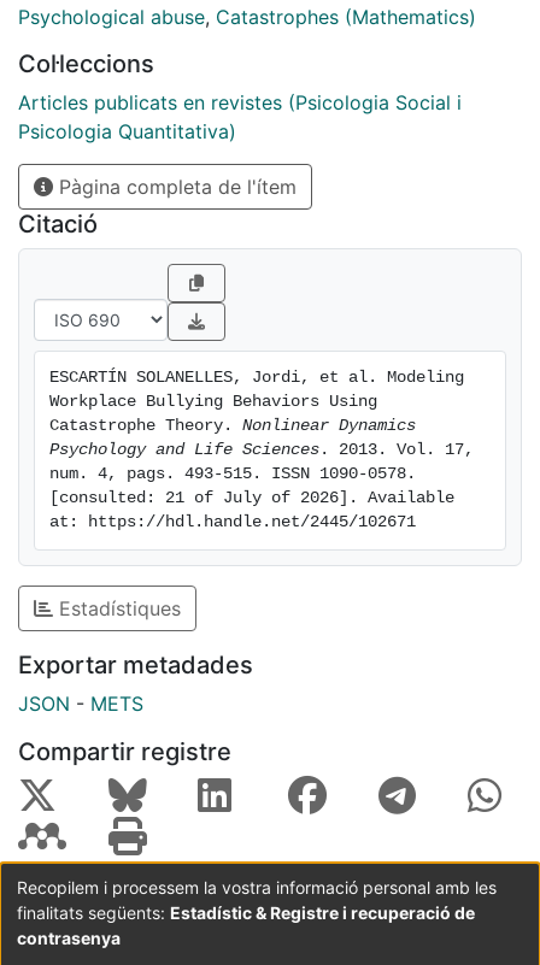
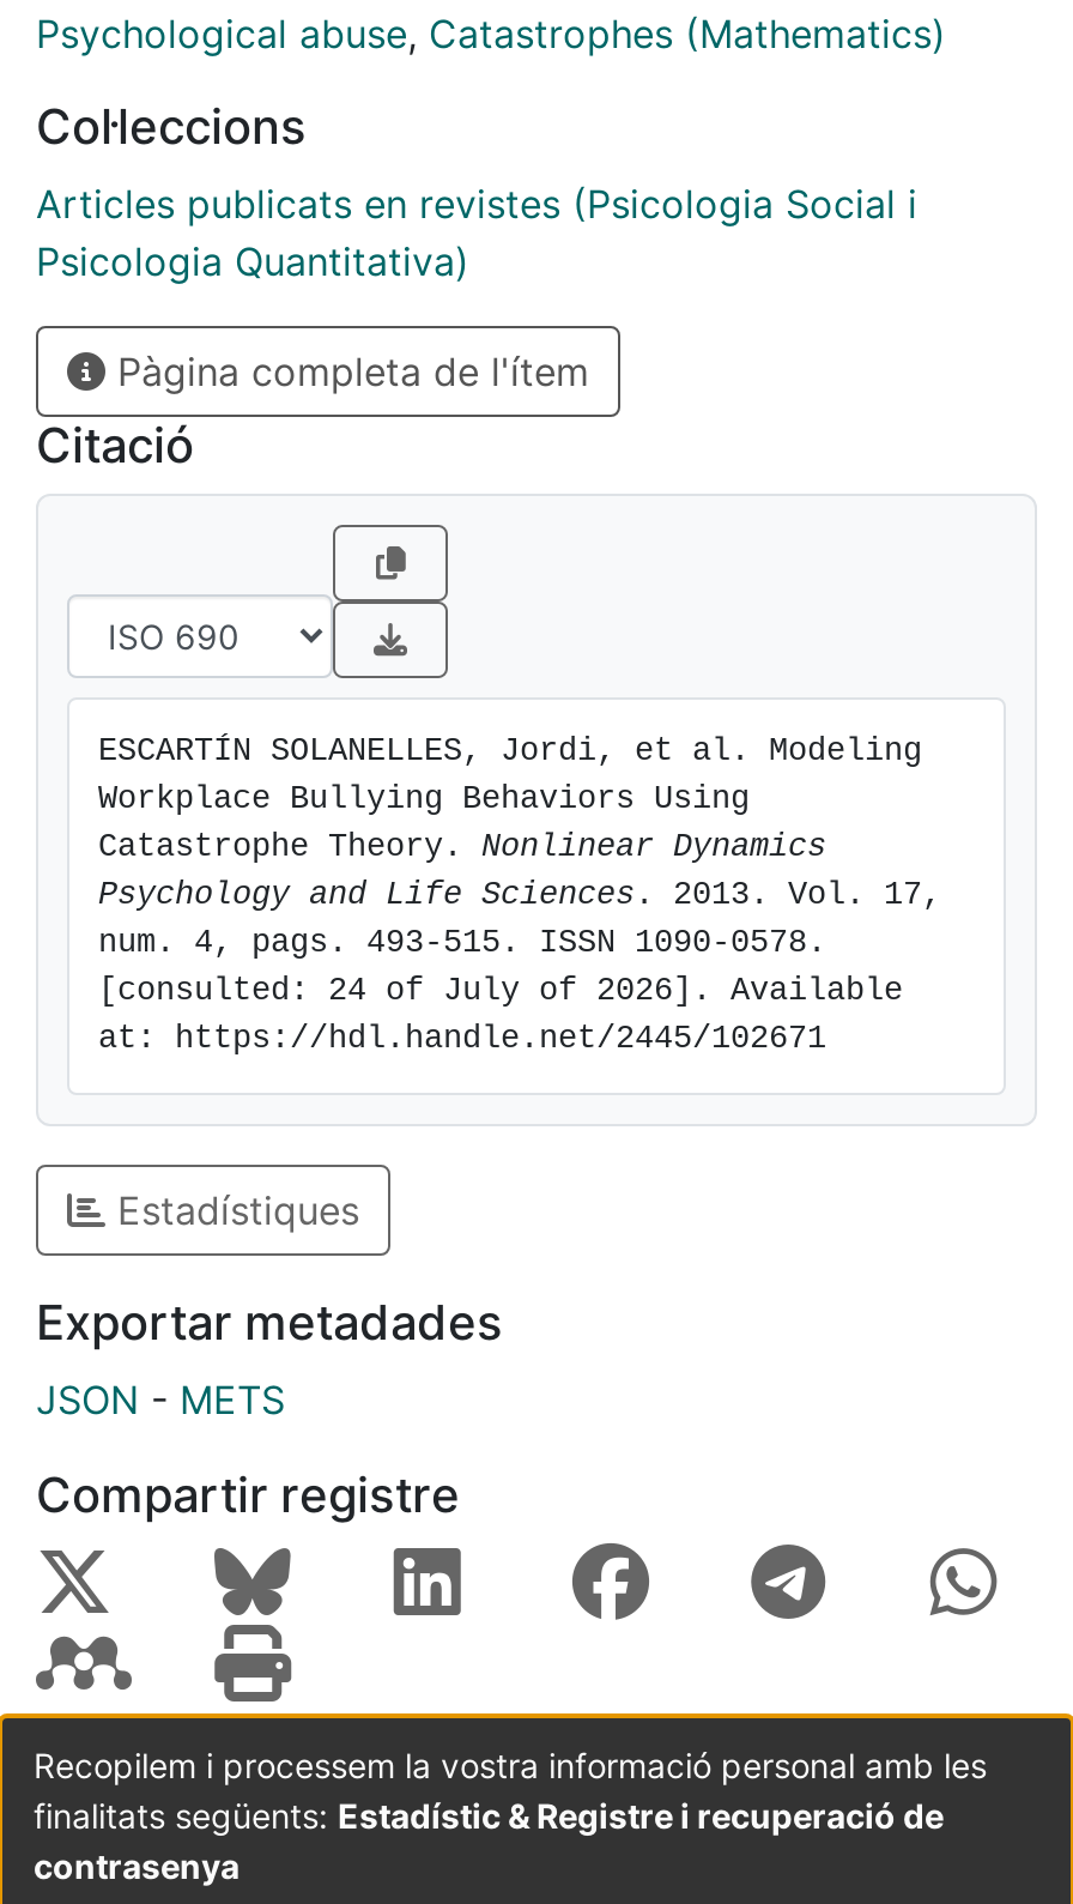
- [consulted: 21 of July of 2026]. Available
+ [consulted: 24 of July of 2026]. Available
